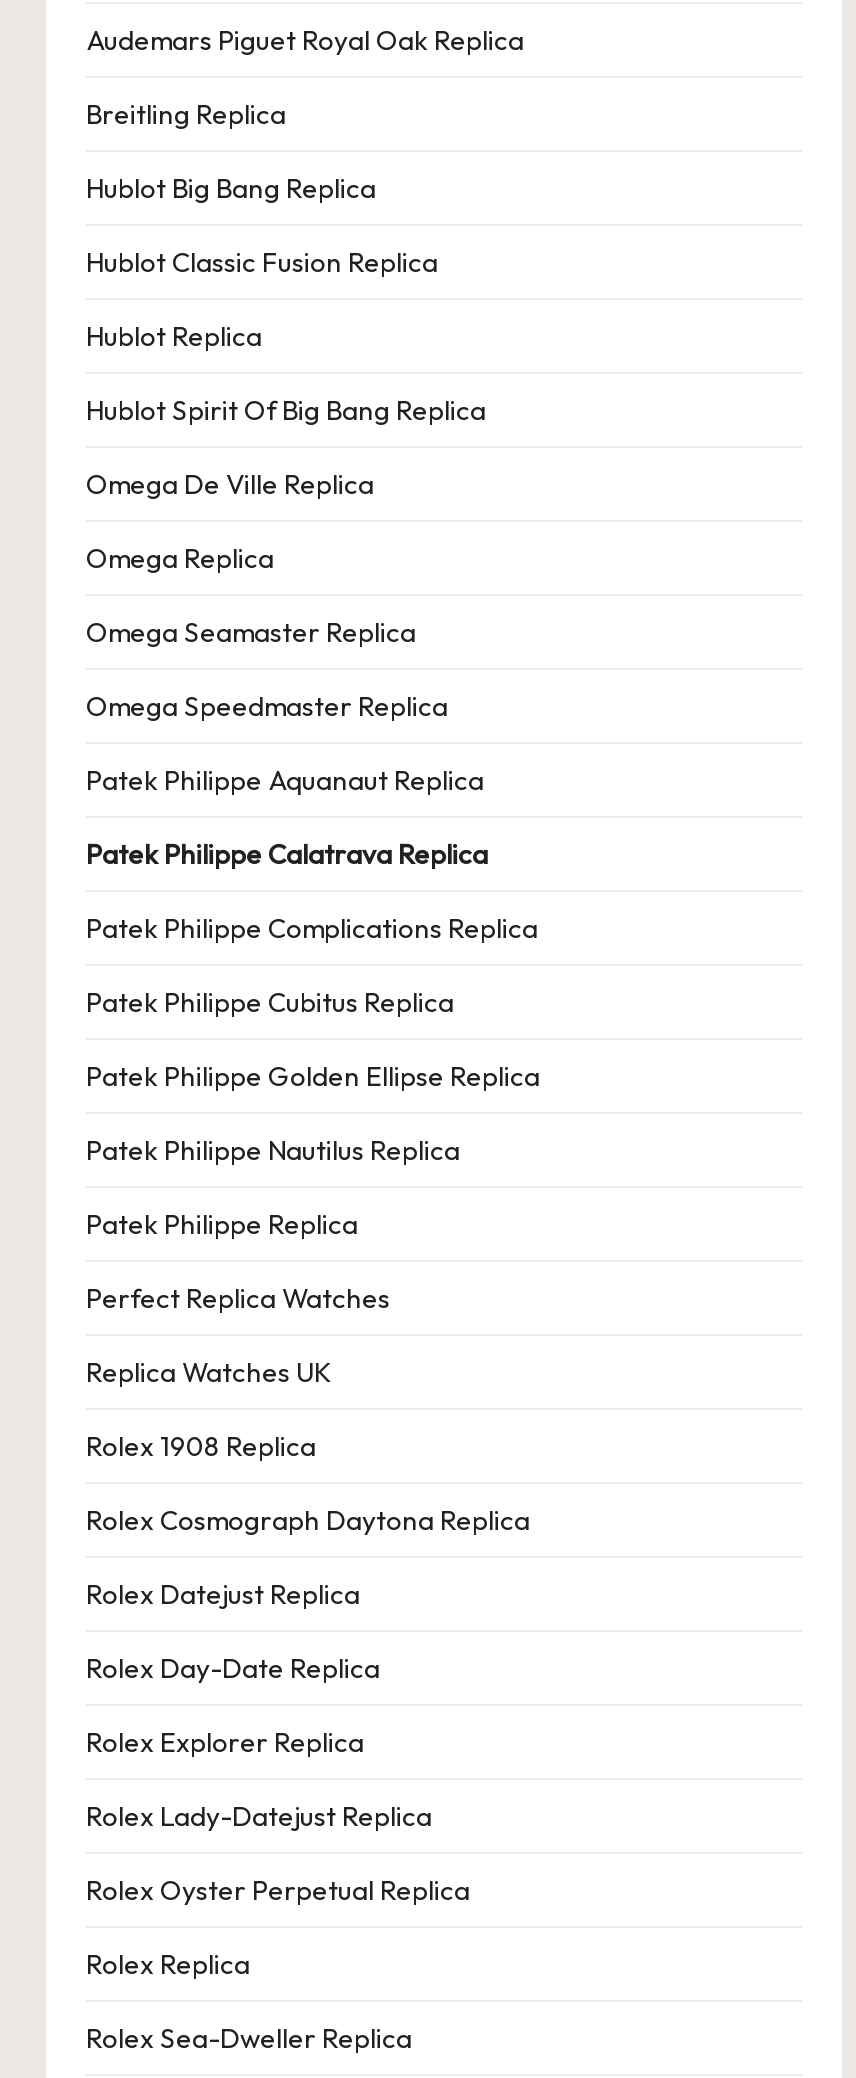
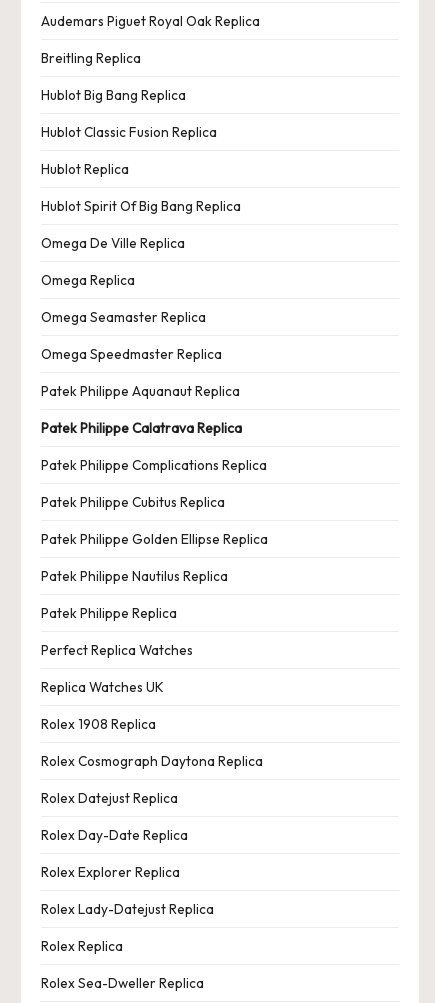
- Rolex Oyster Perpetual Replica
